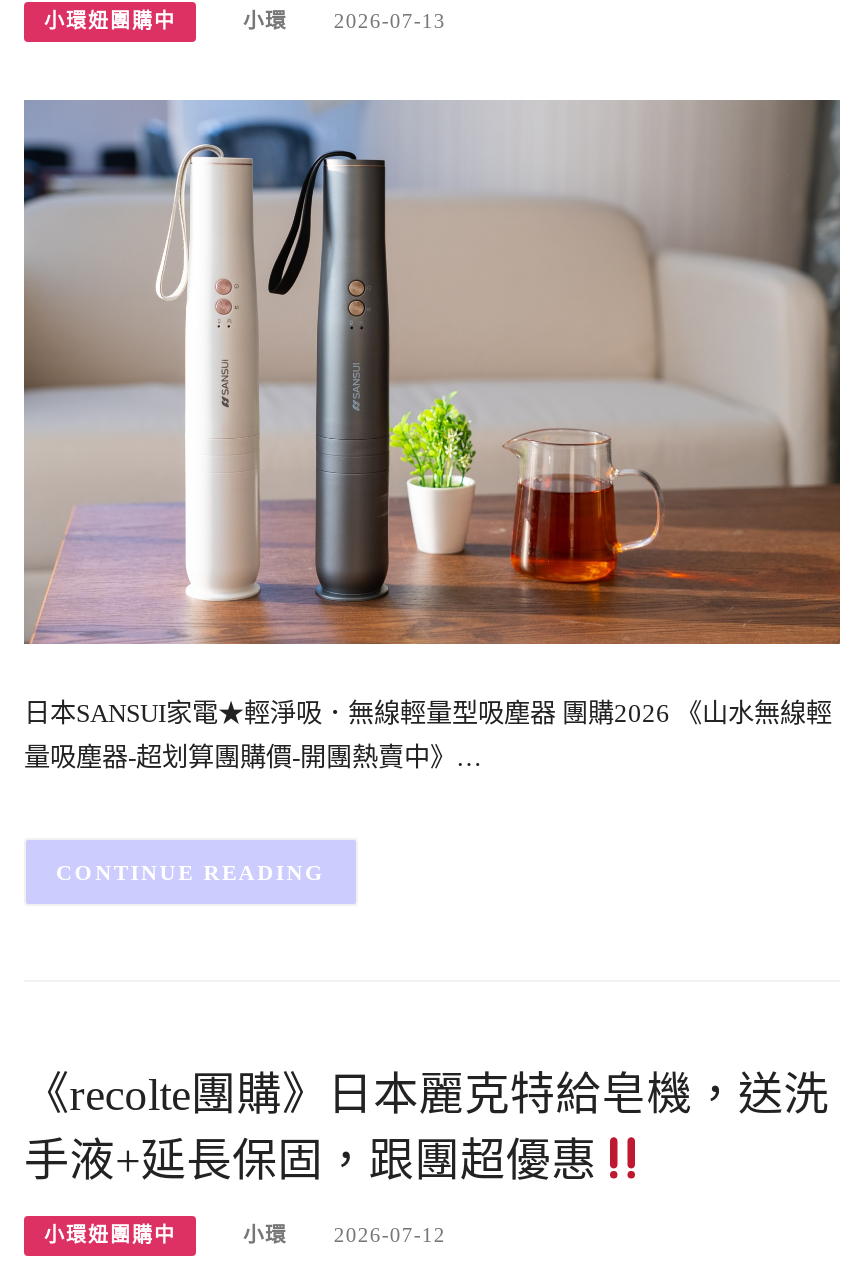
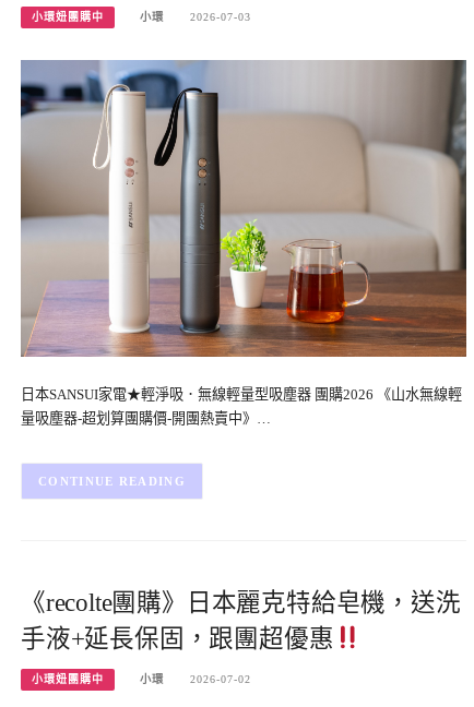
- 2026-07-13
+ 2026-07-03

- 2026-07-12
+ 2026-07-02
